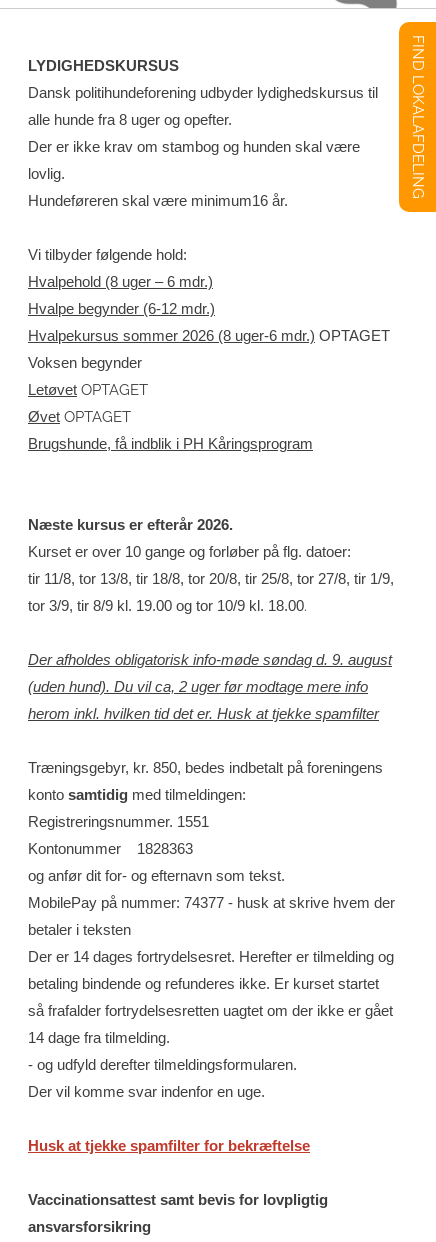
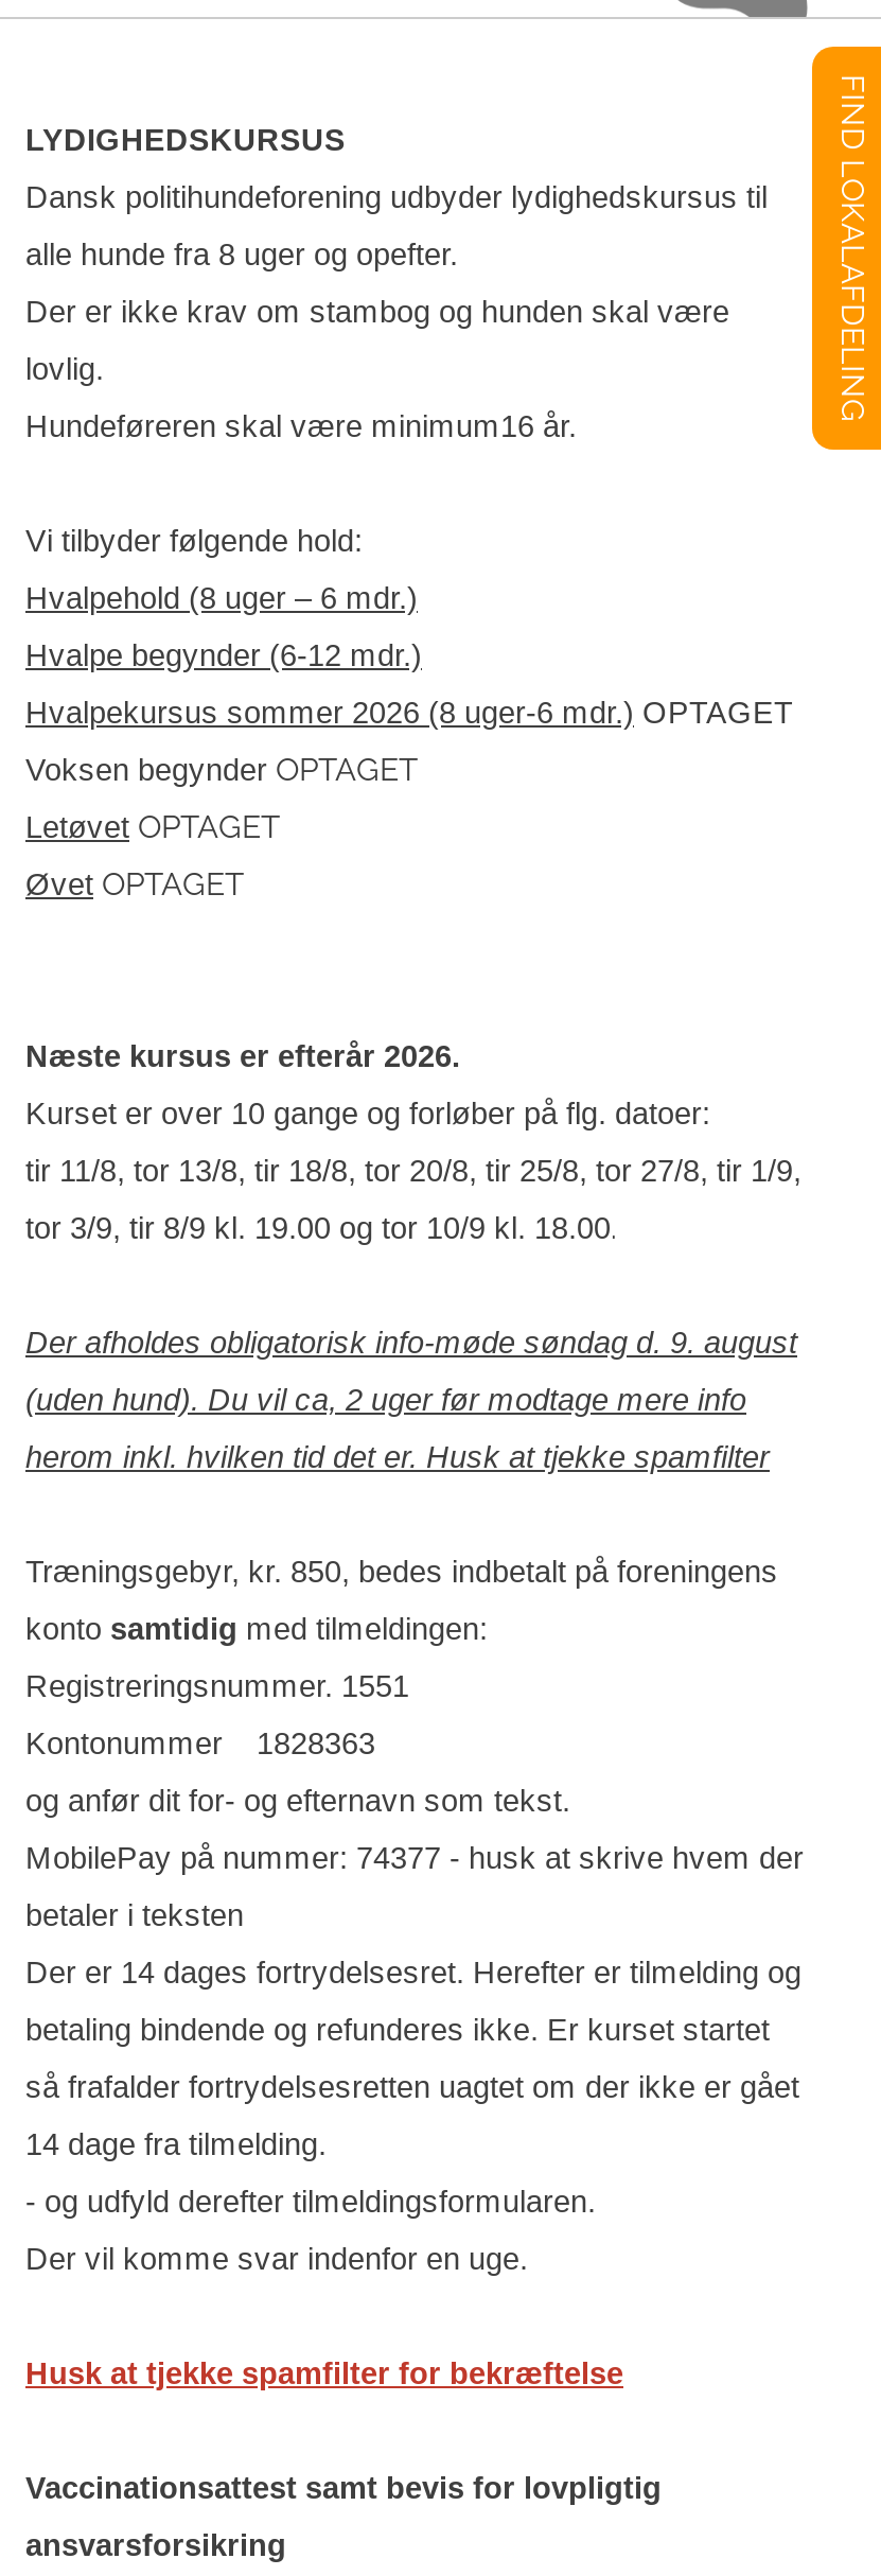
- Voksen begynder
+ Voksen begynder OPTAGET

- Brugshunde, få indblik i PH Kåringsprogram
